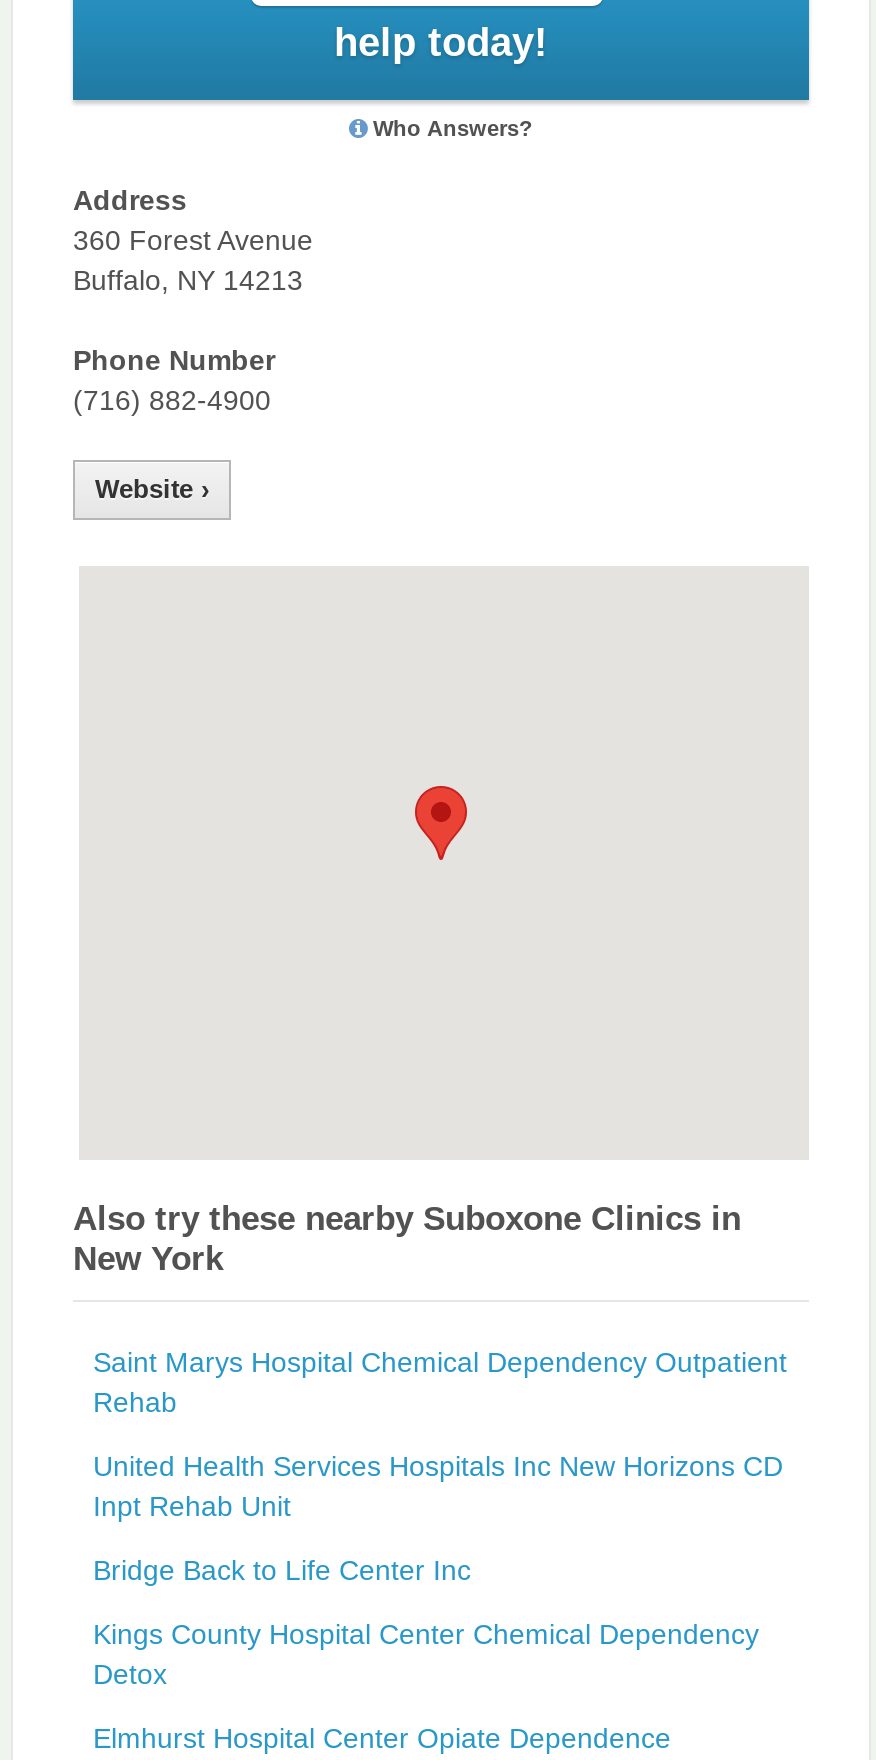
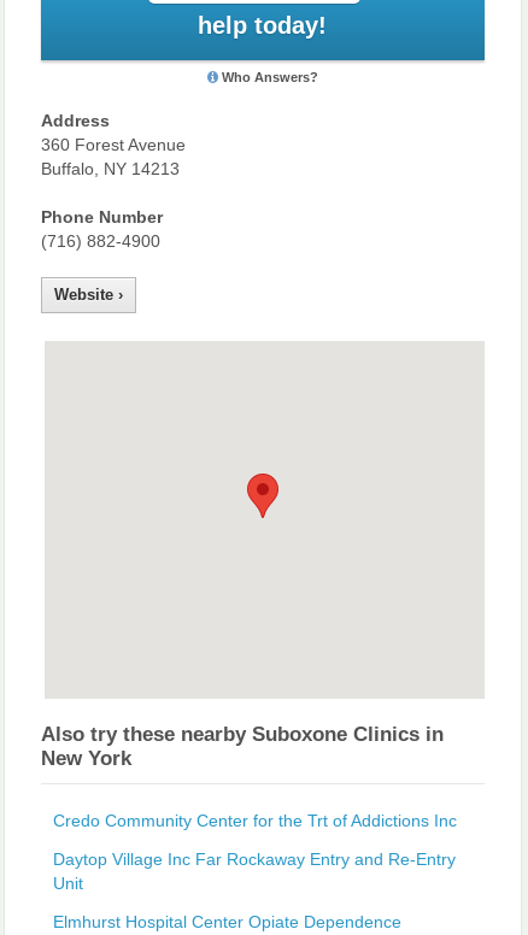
- Saint Marys Hospital Chemical Dependency Outpatient
- Rehab
- United Health Services Hospitals Inc New Horizons CD
- Inpt Rehab Unit
- Bridge Back to Life Center Inc
- Kings County Hospital Center Chemical Dependency
- Detox
+ Credo Community Center for the Trt of Addictions Inc
+ Daytop Village Inc Far Rockaway Entry and Re-Entry
+ Unit
